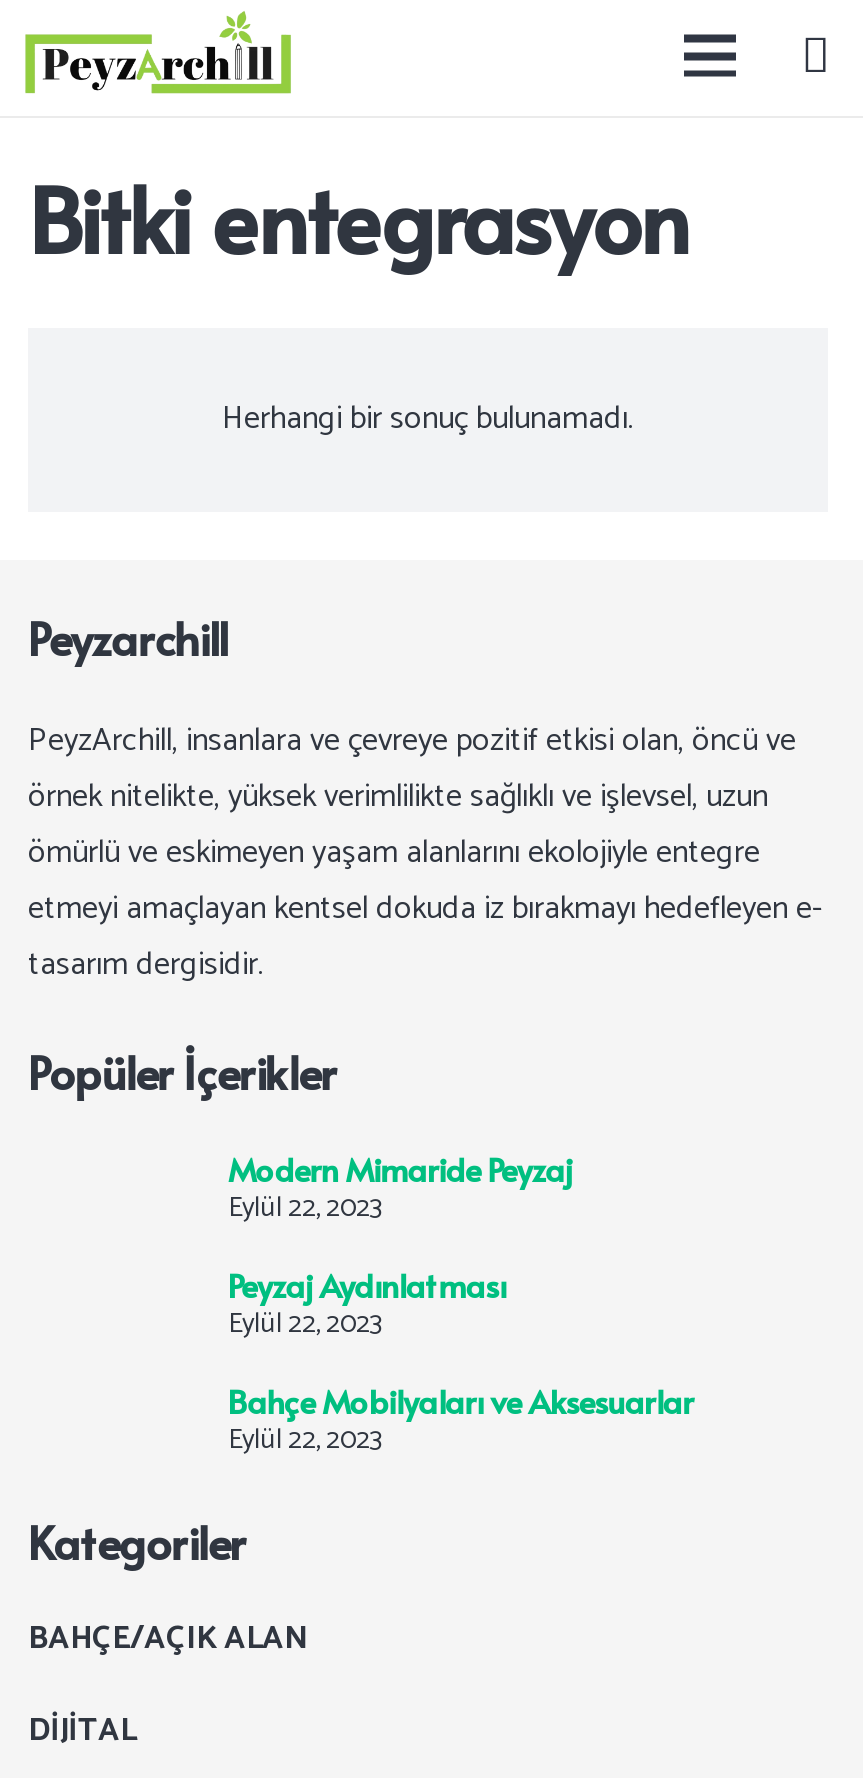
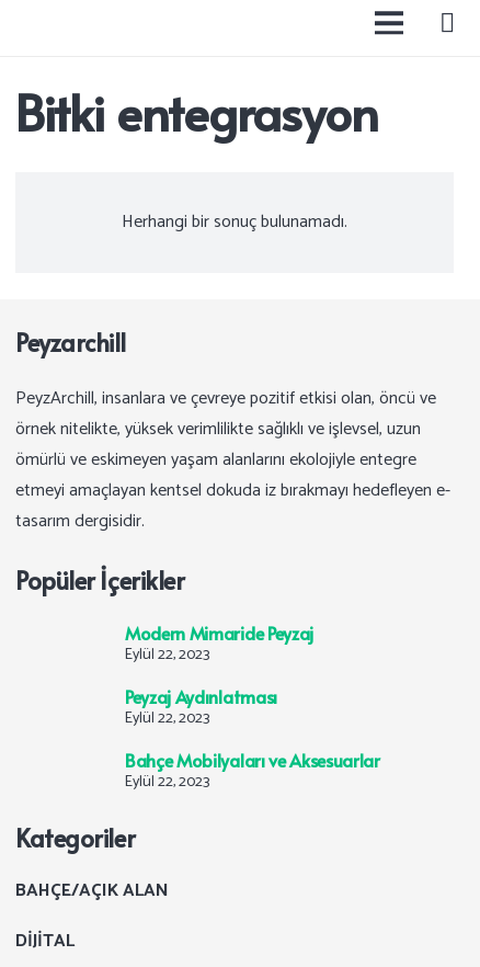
- [image]
